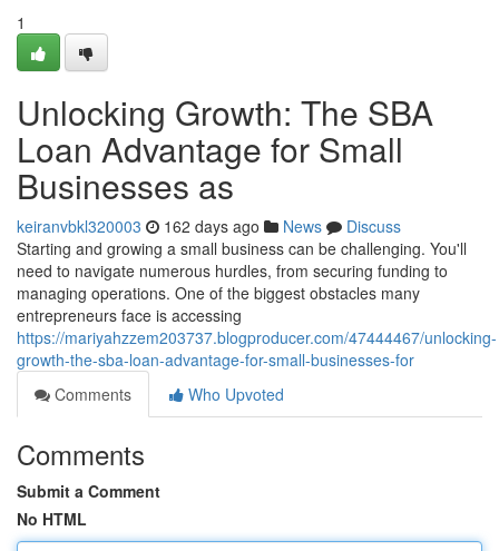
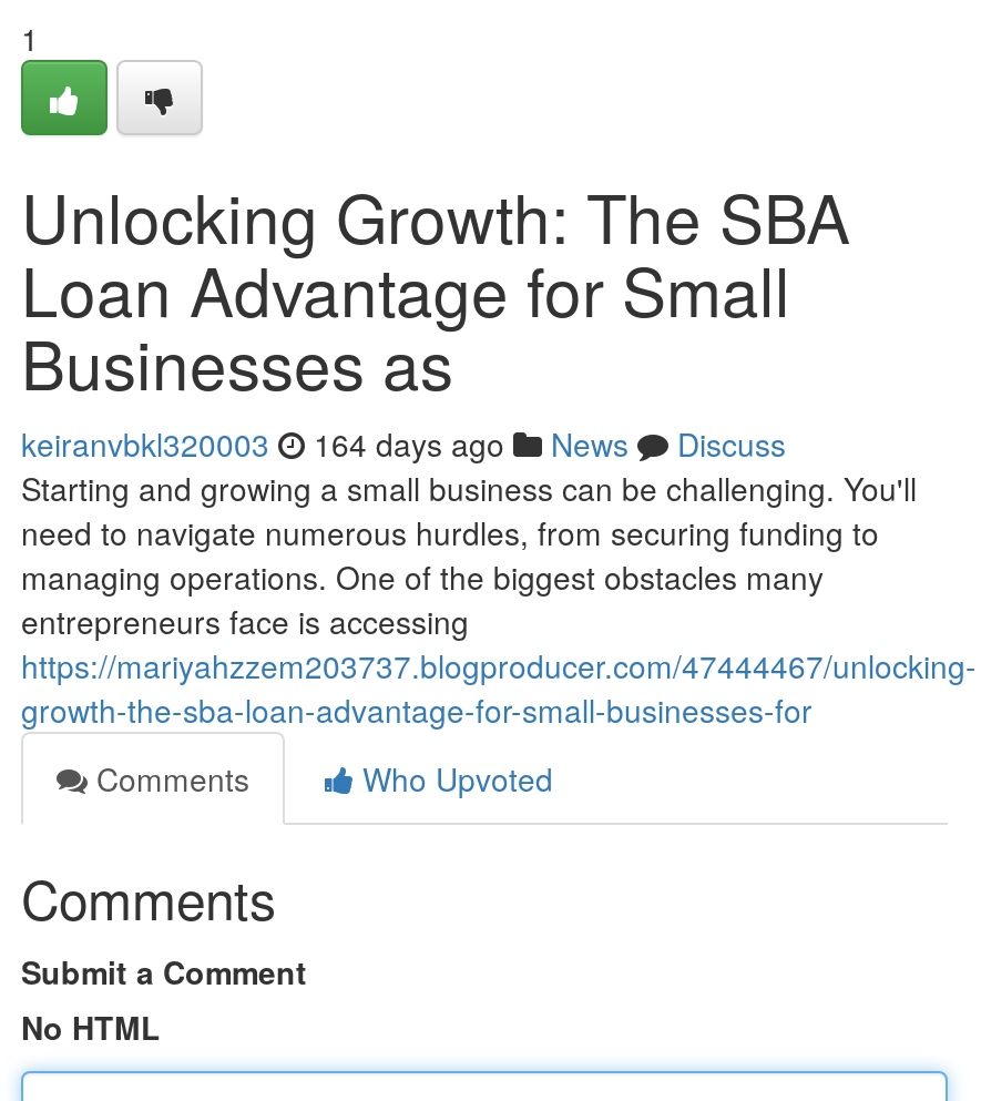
- keiranvbkl320003 162 days ago News Discuss
+ keiranvbkl320003 164 days ago News Discuss
